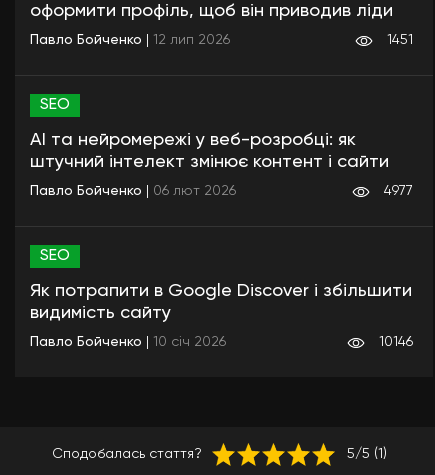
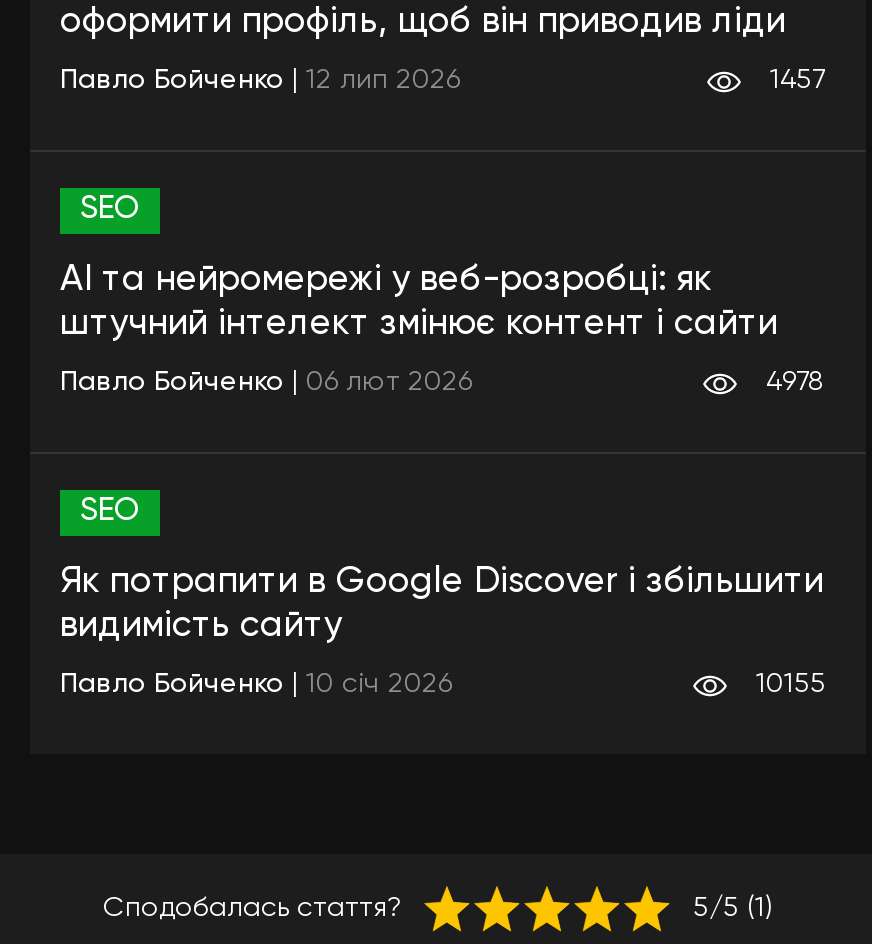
- 1451
+ 1457

- 4977
+ 4978

- 10146
+ 10155
